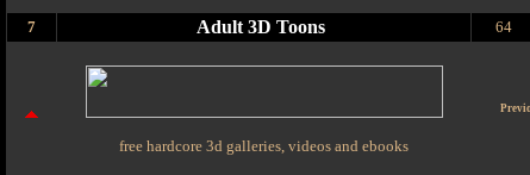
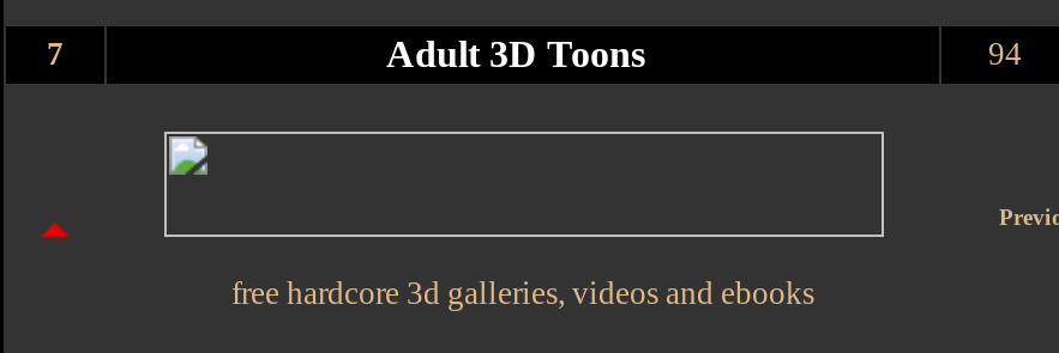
- 64
+ 94
